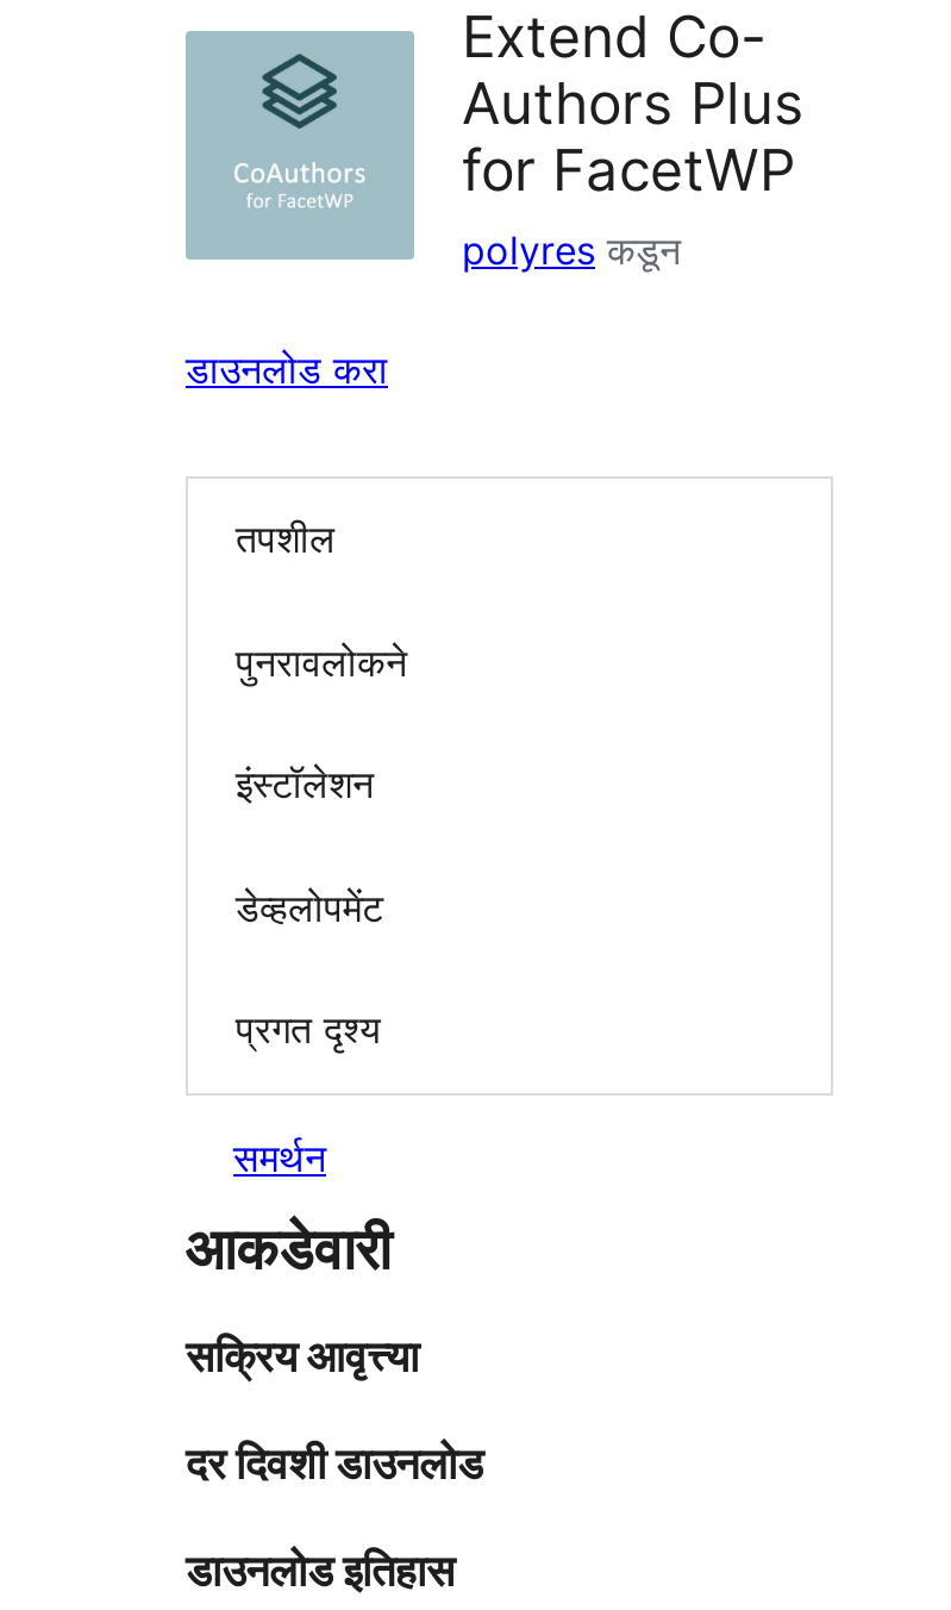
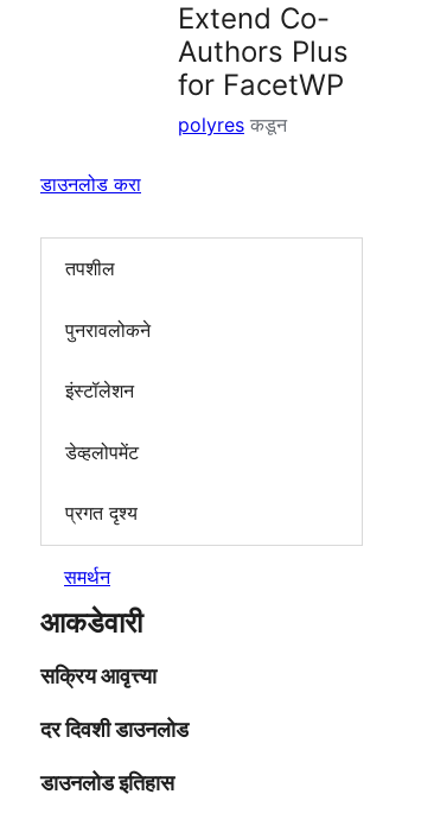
- [image]
